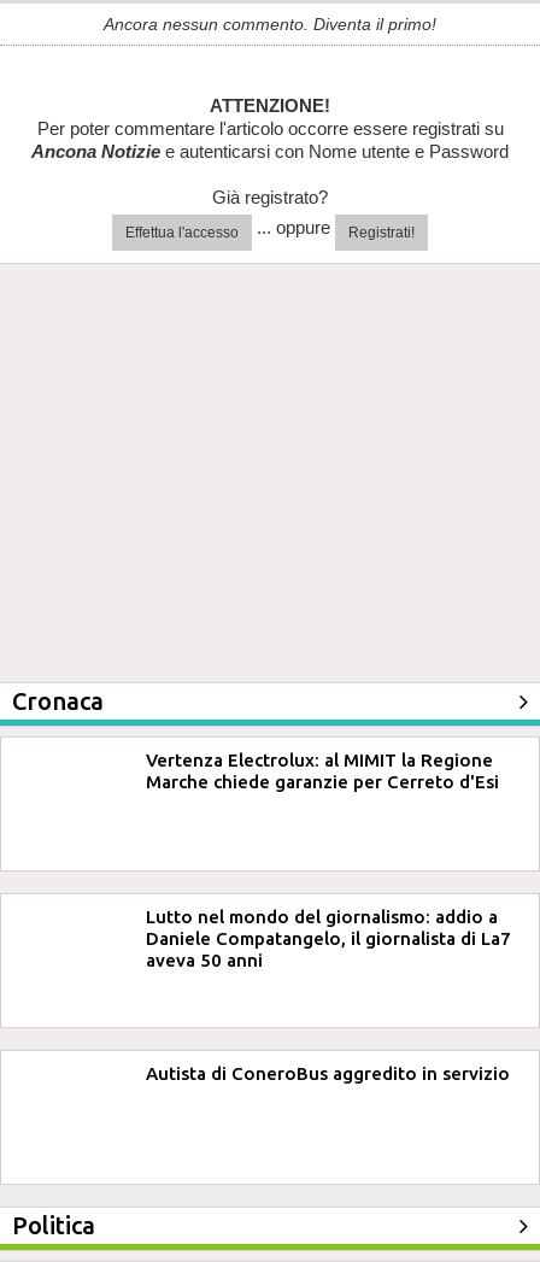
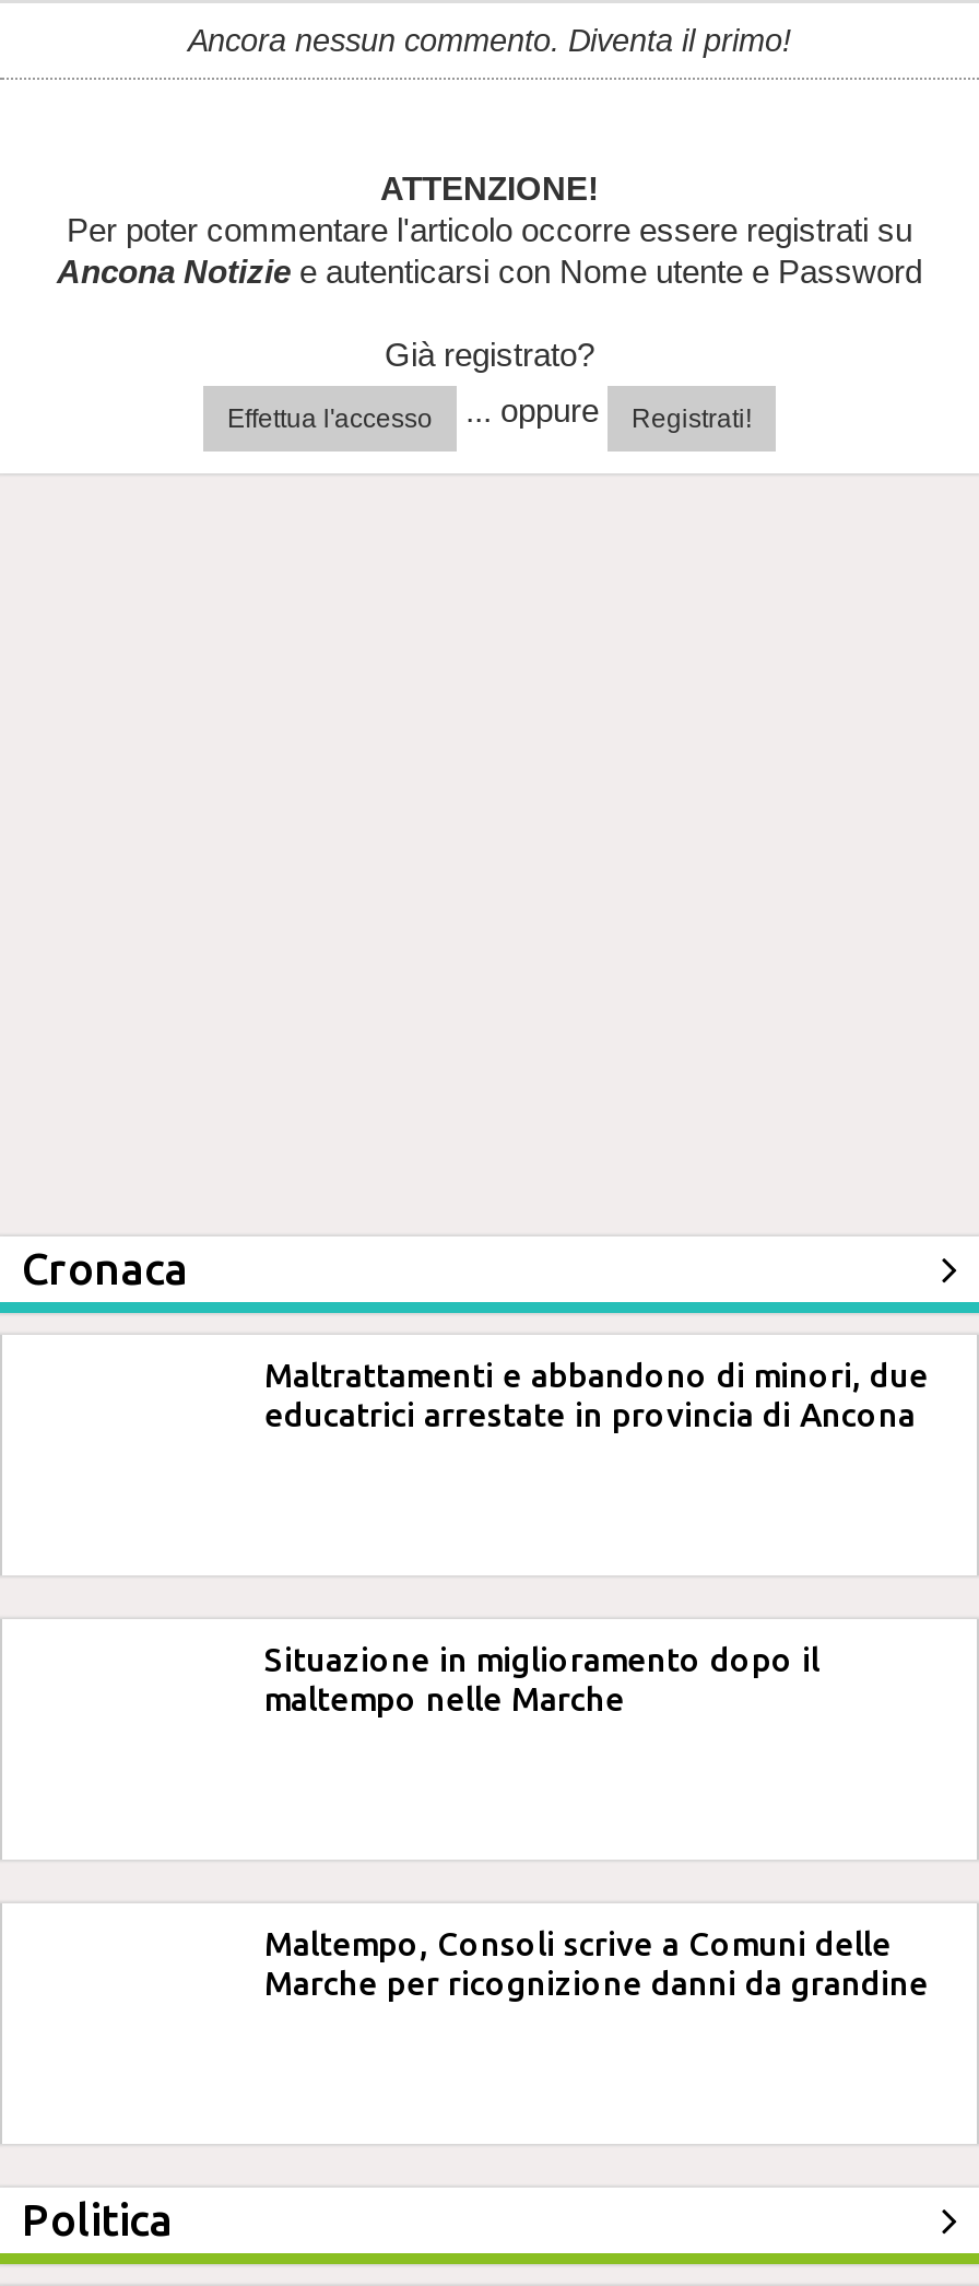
- Vertenza Electrolux: al MIMIT la Regione
- Marche chiede garanzie per Cerreto d'Esi
+ Maltrattamenti e abbandono di minori, due
+ educatrici arrestate in provincia di Ancona

- Lutto nel mondo del giornalismo: addio a
- Daniele Compatangelo, il giornalista di La7
- aveva 50 anni
+ Situazione in miglioramento dopo il
+ maltempo nelle Marche

- Autista di ConeroBus aggredito in servizio
+ Maltempo, Consoli scrive a Comuni delle
+ Marche per ricognizione danni da grandine
